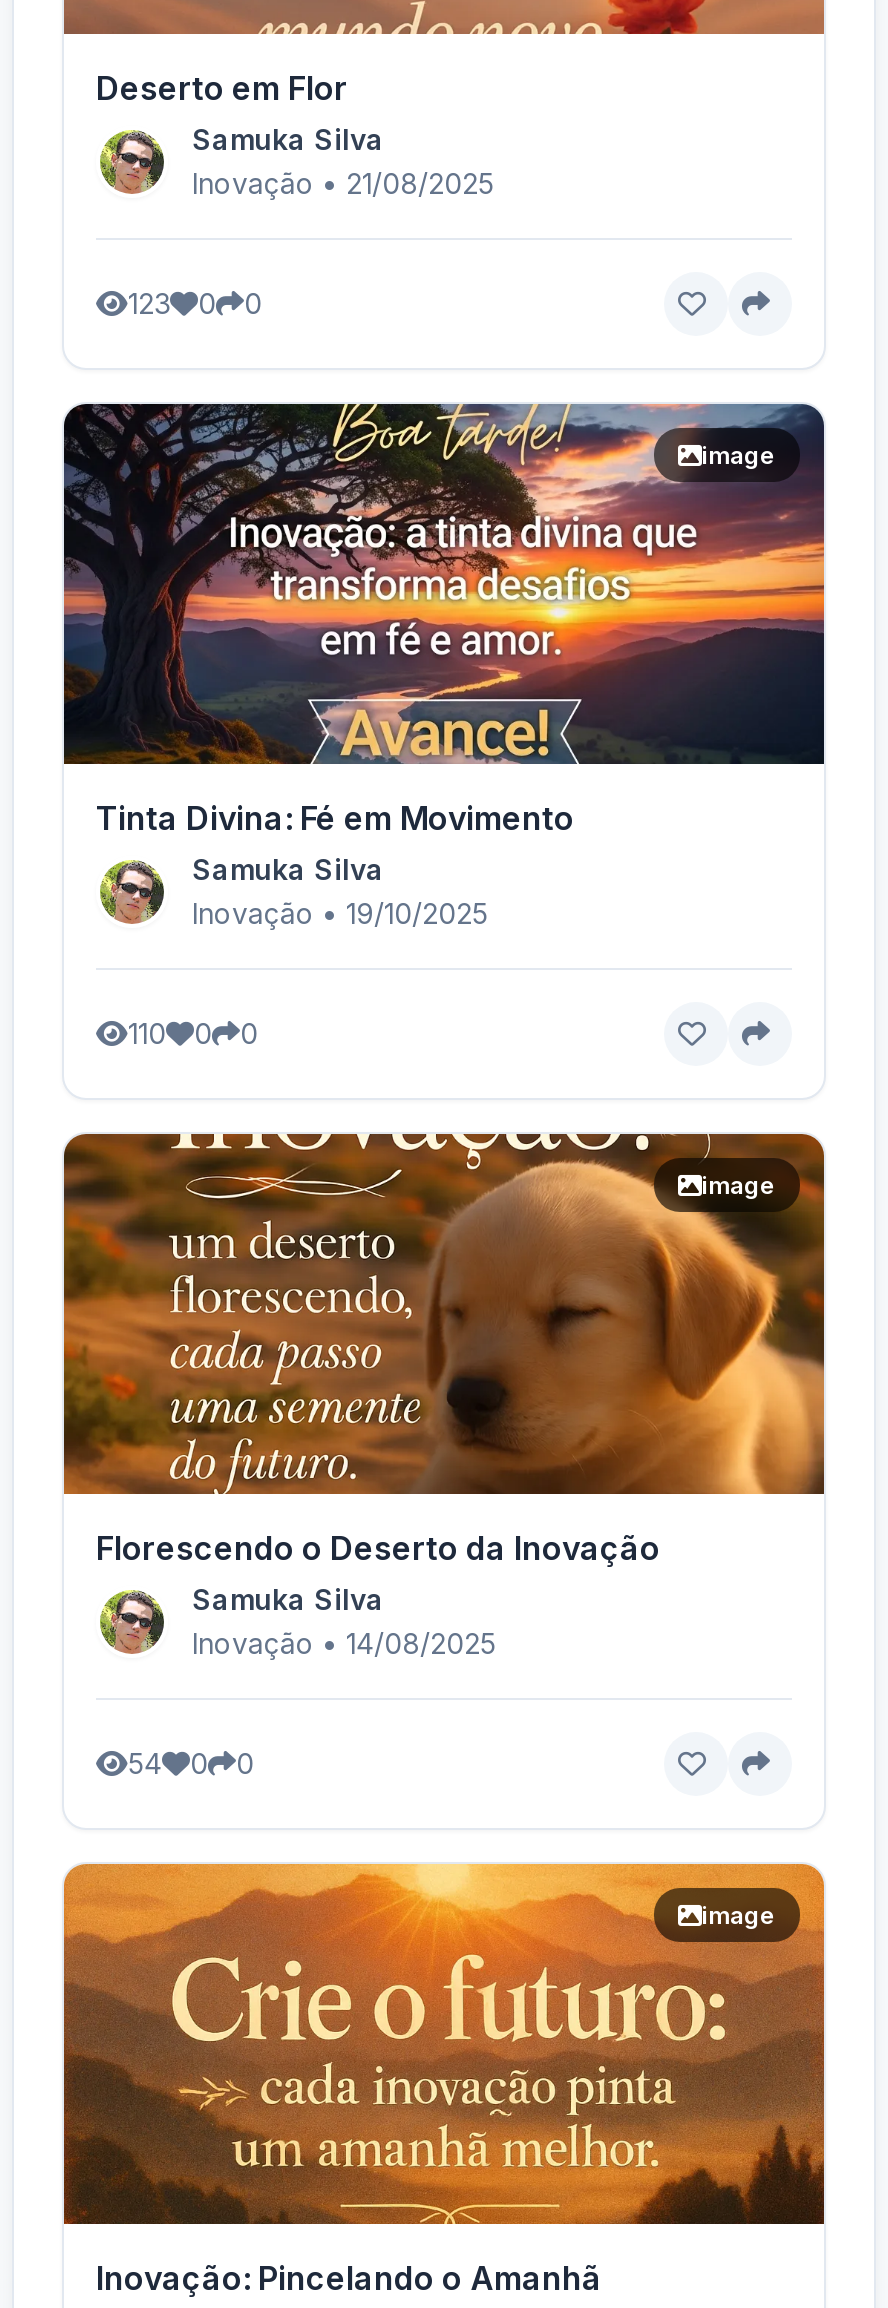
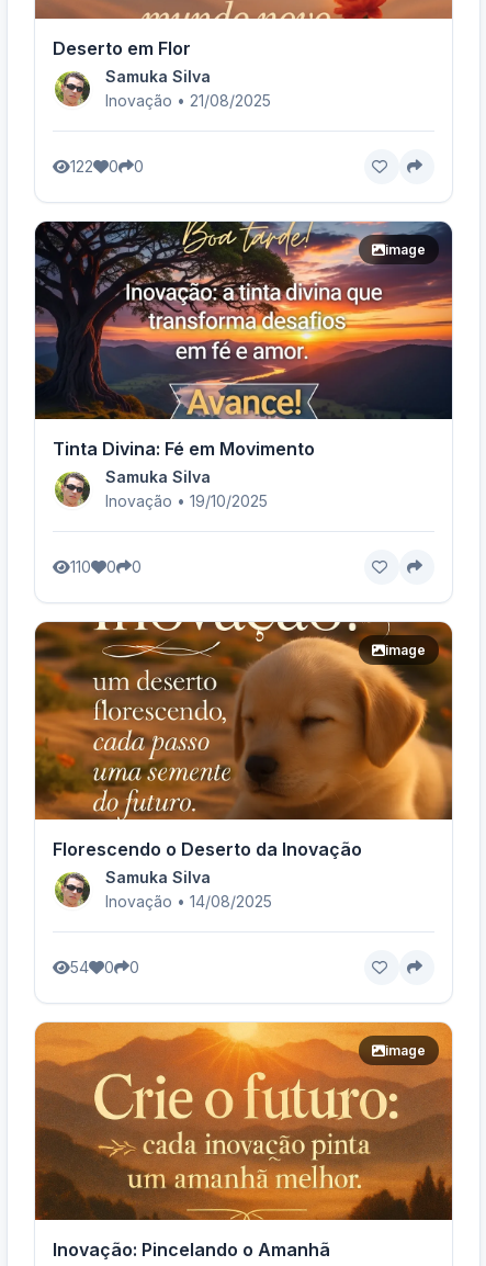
- 123 0 0
+ 122 0 0
